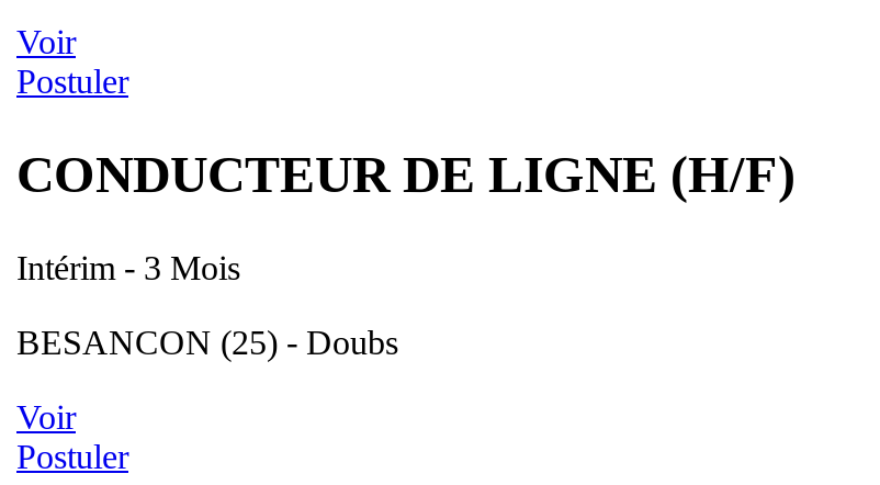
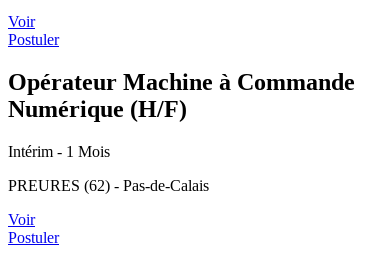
- CONDUCTEUR DE LIGNE (H/F)
+ Opérateur Machine à Commande
+ Numérique (H/F)

- Intérim - 3 Mois
+ Intérim - 1 Mois

- BESANCON (25) - Doubs
+ PREURES (62) - Pas-de-Calais
